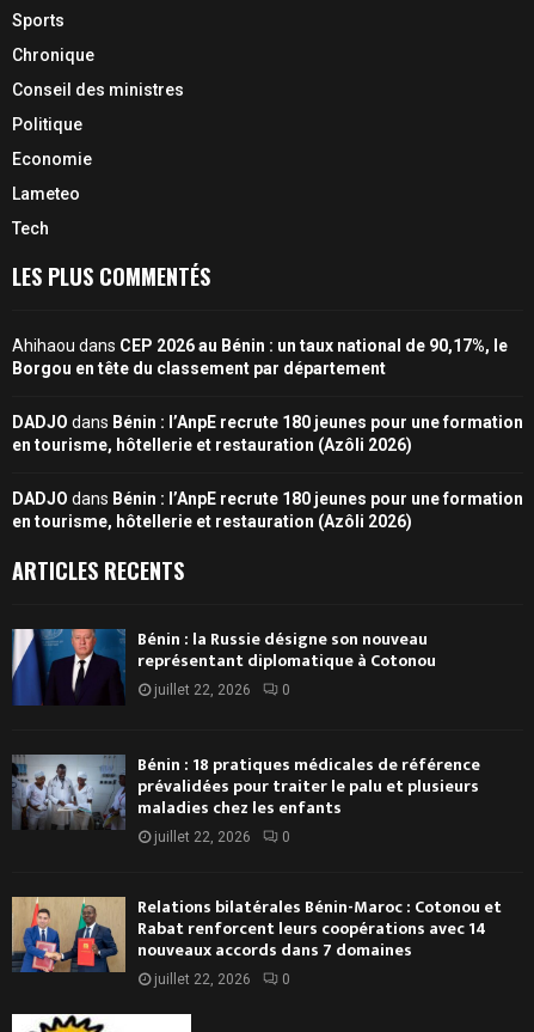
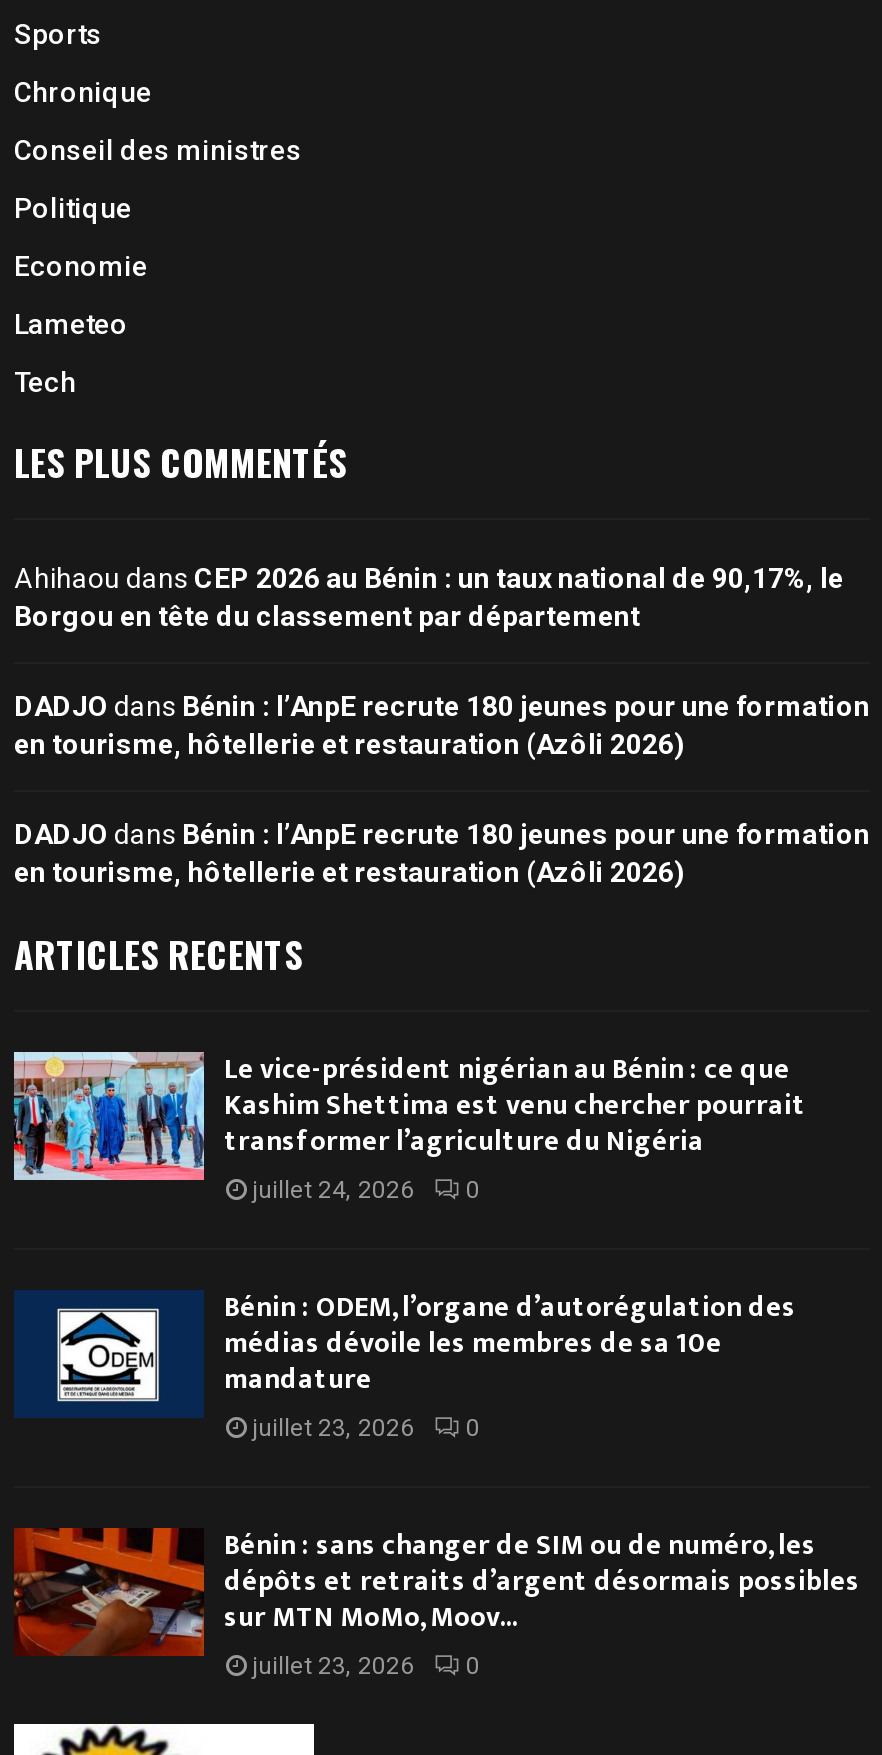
- [image]
- Bénin : la Russie désigne son nouveau
- représentant diplomatique à Cotonou
- juillet 22, 2026
+ [image]
+ Le vice-président nigérian au Bénin : ce que
+ Kashim Shettima est venu chercher pourrait
+ transformer l’agriculture du Nigéria
+ juillet 24, 2026

- [image]
- Bénin : 18 pratiques médicales de référence
- prévalidées pour traiter le palu et plusieurs
- maladies chez les enfants
- juillet 22, 2026
+ [image]
+ Bénin : ODEM, l’organe d’autorégulation des
+ médias dévoile les membres de sa 10e
+ mandature
+ juillet 23, 2026

- [image]
- Relations bilatérales Bénin-Maroc : Cotonou et
- Rabat renforcent leurs coopérations avec 14
- nouveaux accords dans 7 domaines
- juillet 22, 2026
+ [image]
+ Bénin : sans changer de SIM ou de numéro, les
+ dépôts et retraits d’argent désormais possibles
+ sur MTN MoMo, Moov...
+ juillet 23, 2026
